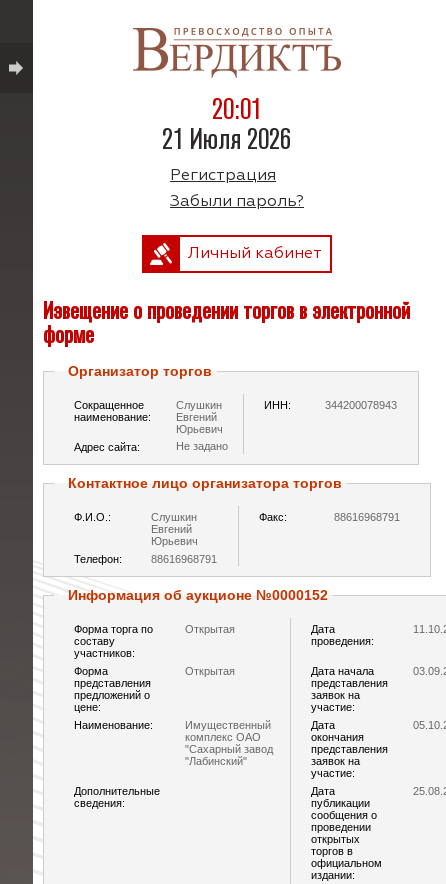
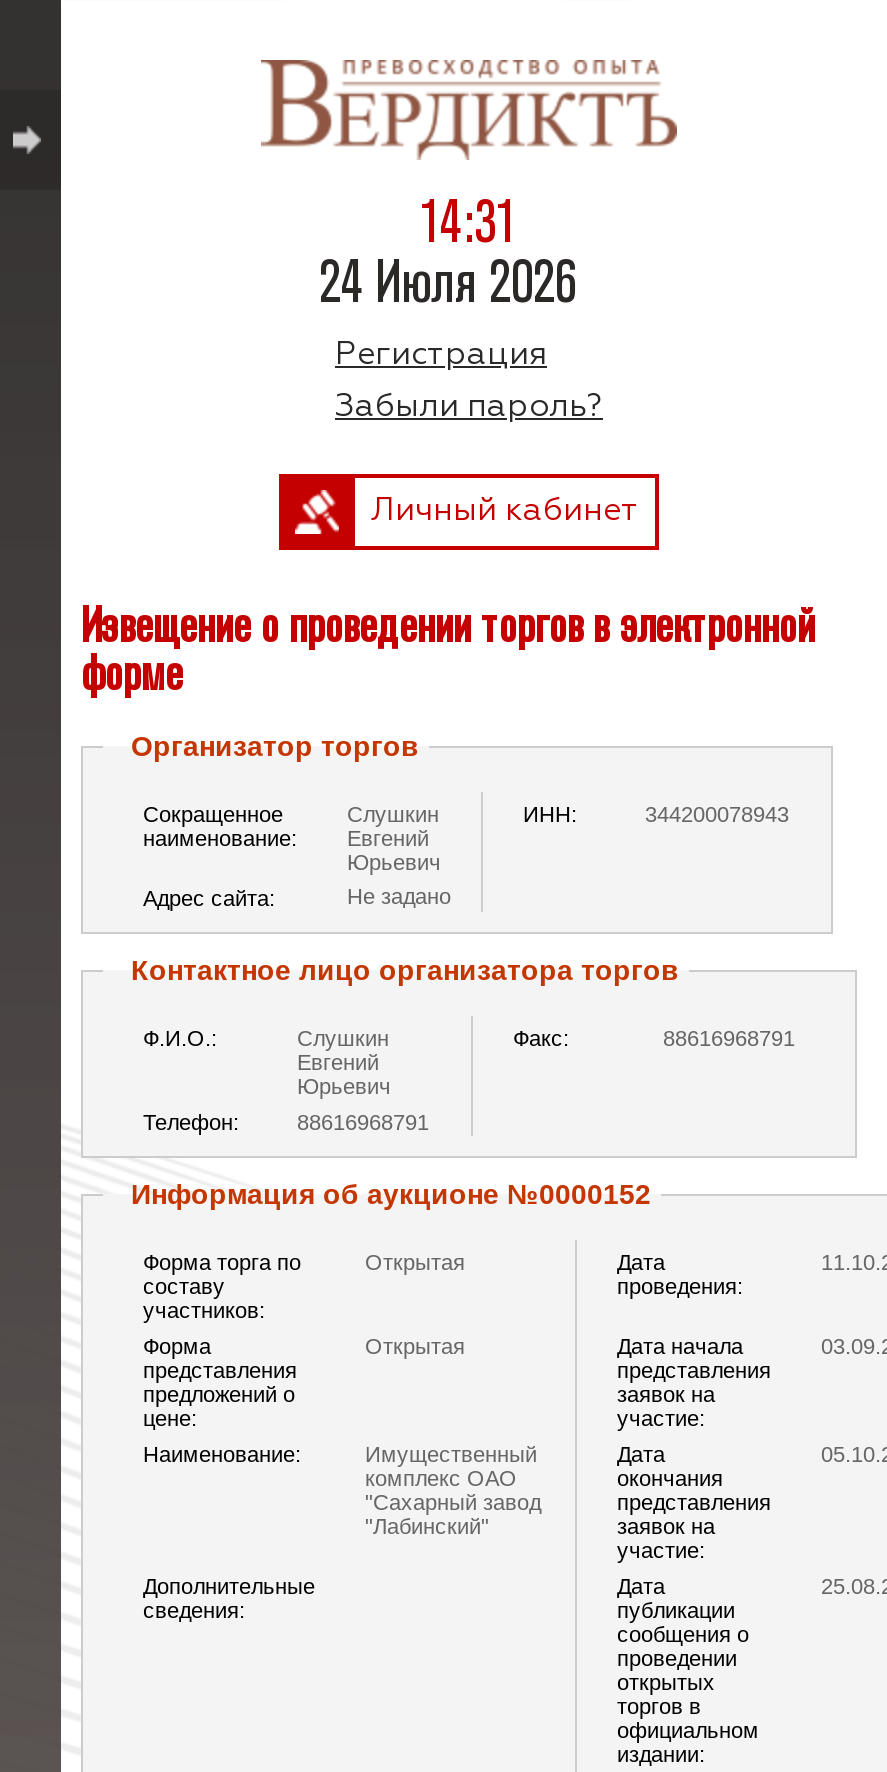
- 20:01
+ 14:31

- 21 Июля 2026
+ 24 Июля 2026
